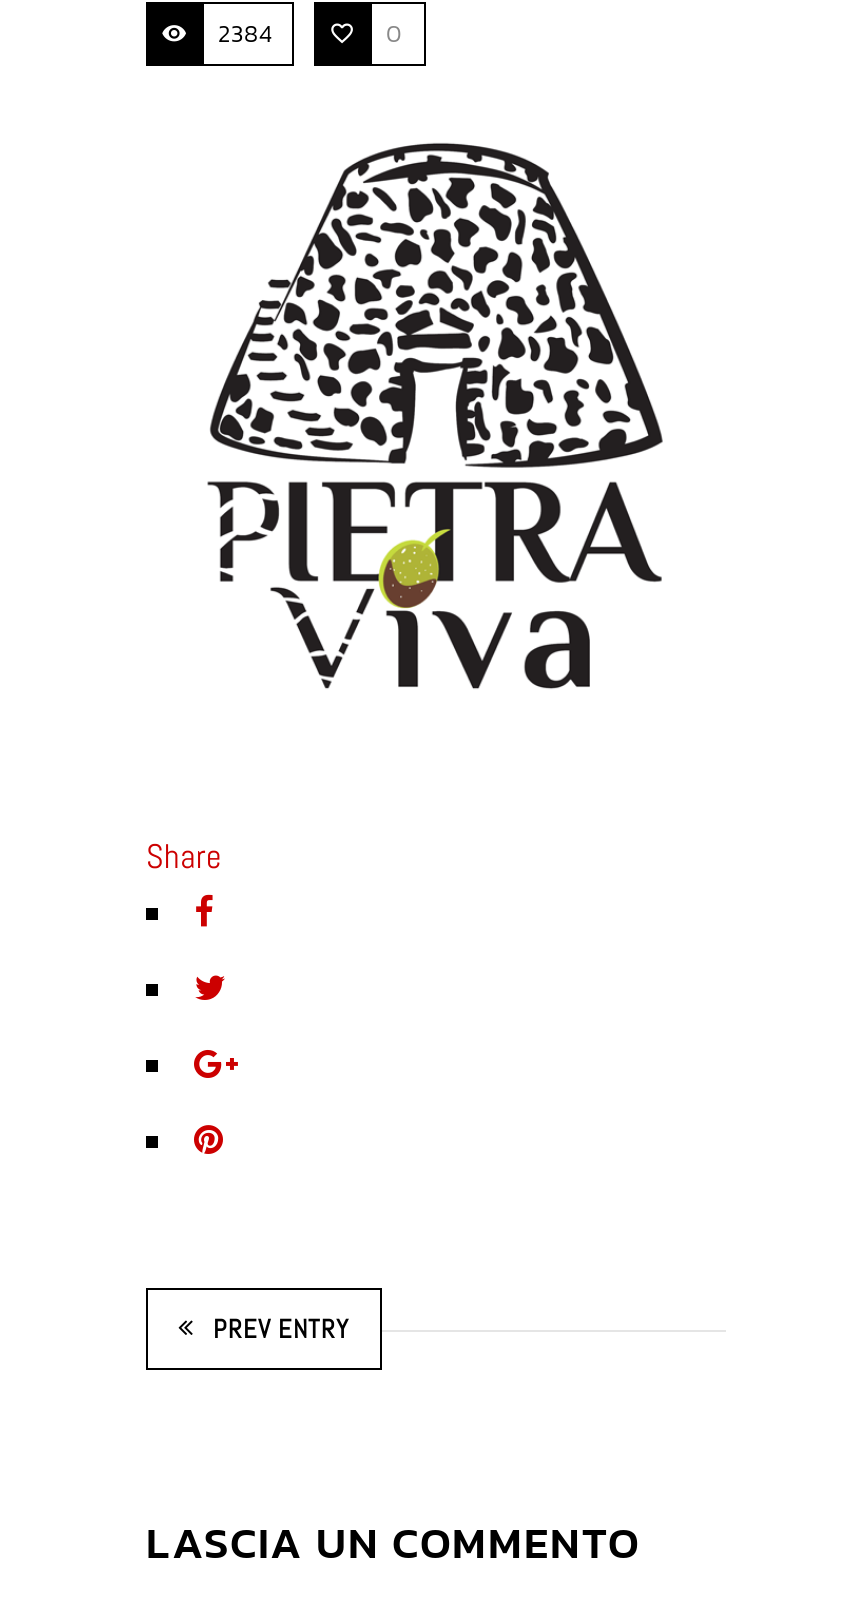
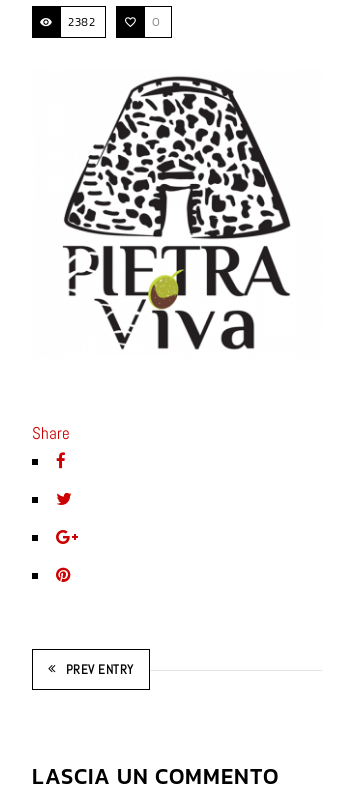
- 2384
+ 2382
